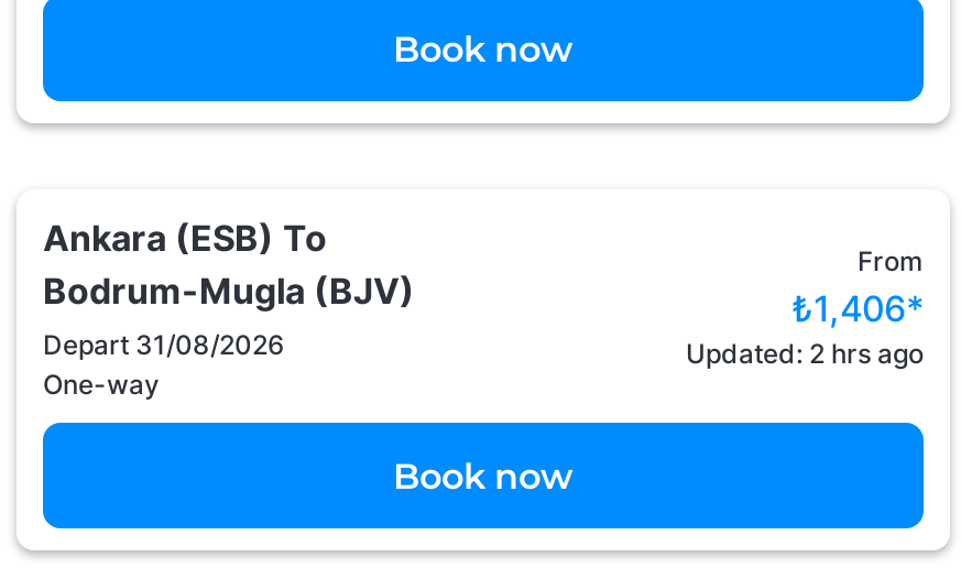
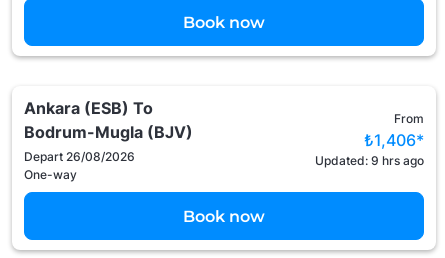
- Depart 31/08/2026
+ Depart 26/08/2026

- Updated: 2 hrs ago
+ Updated: 9 hrs ago
